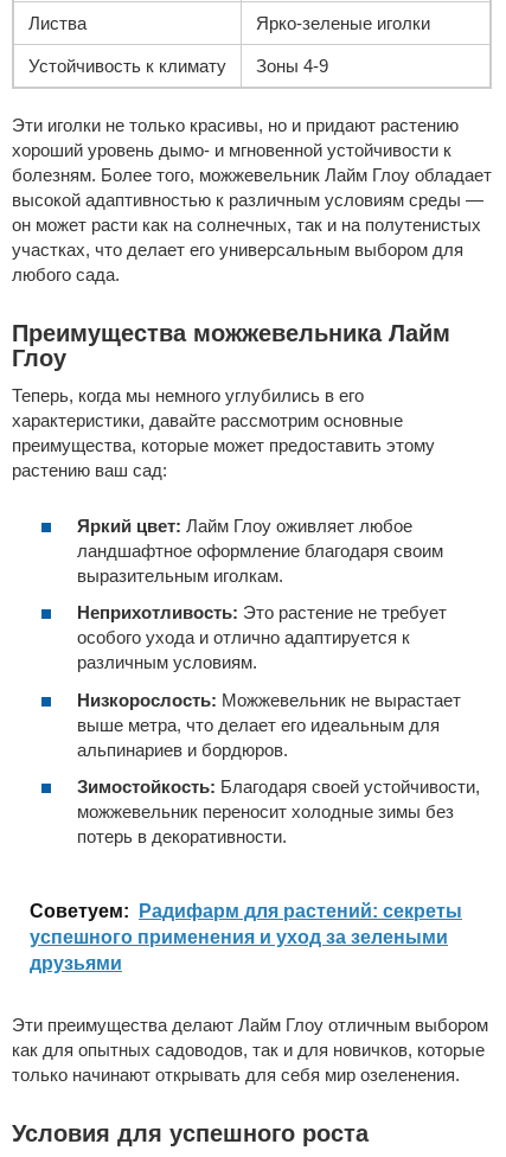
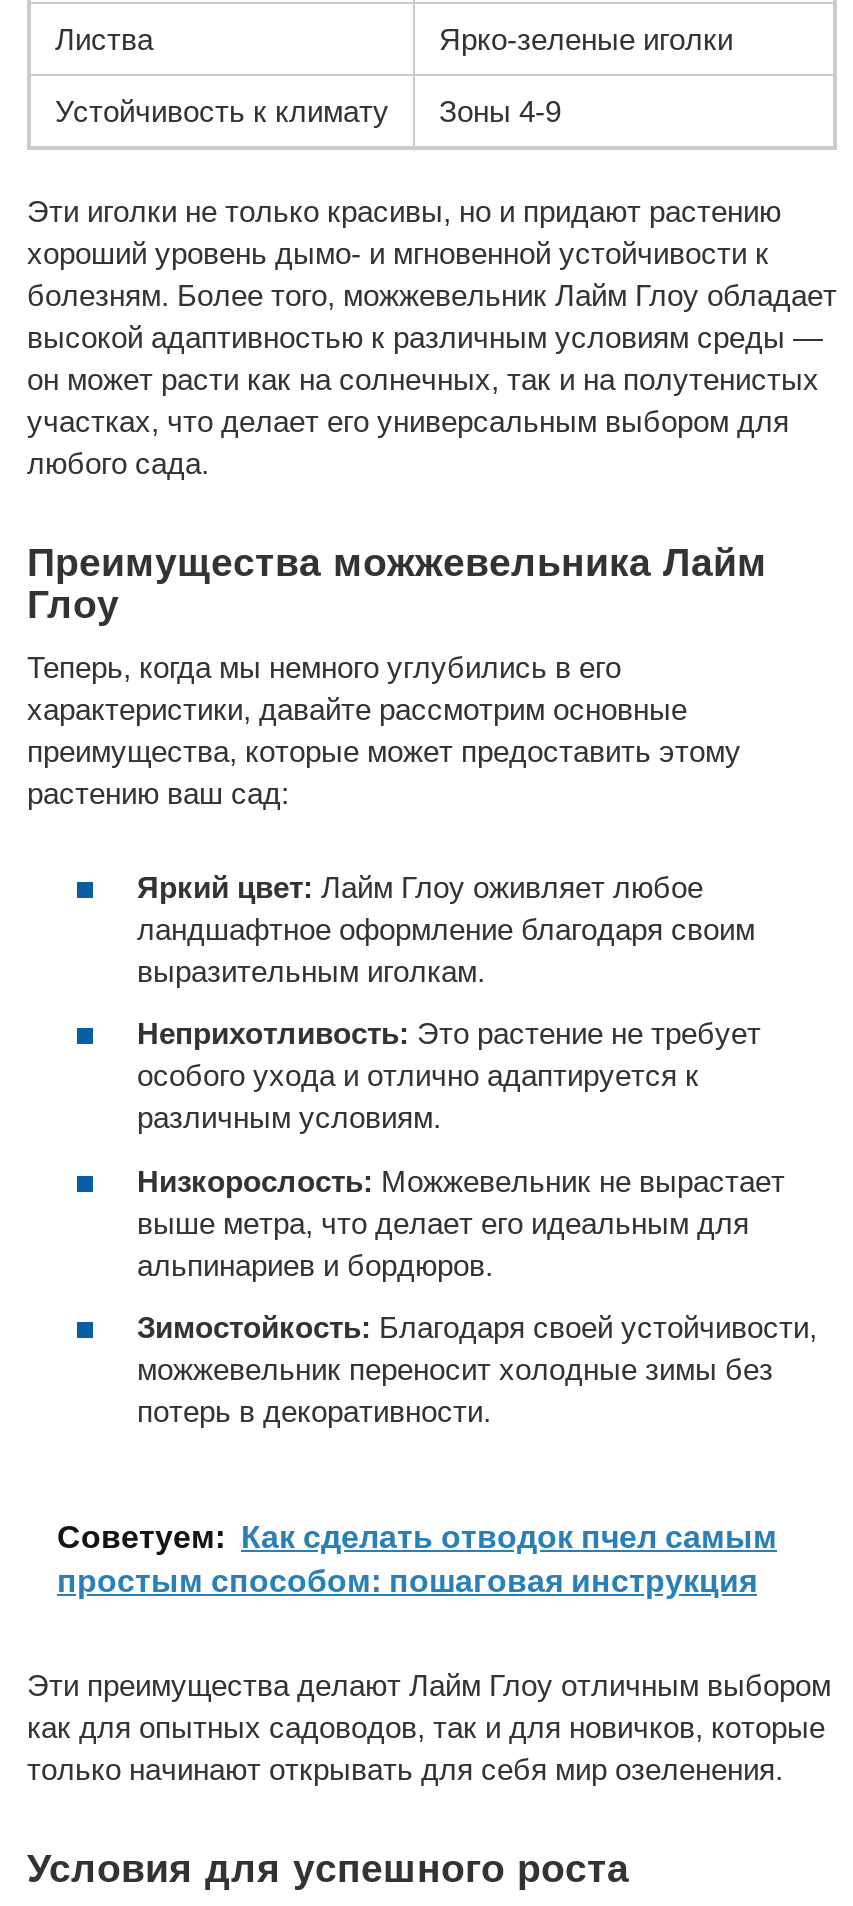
- Cоветуем: Радифарм для растений: секреты
- успешного применения и уход за зелеными
- друзьями
+ Cоветуем: Как сделать отводок пчел самым
+ простым способом: пошаговая инструкция
